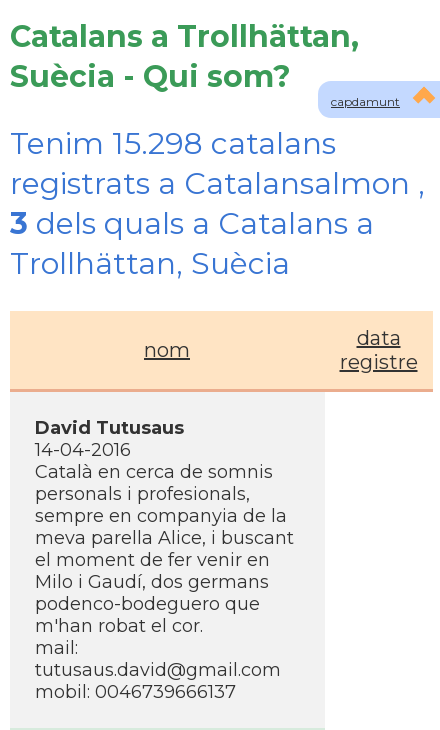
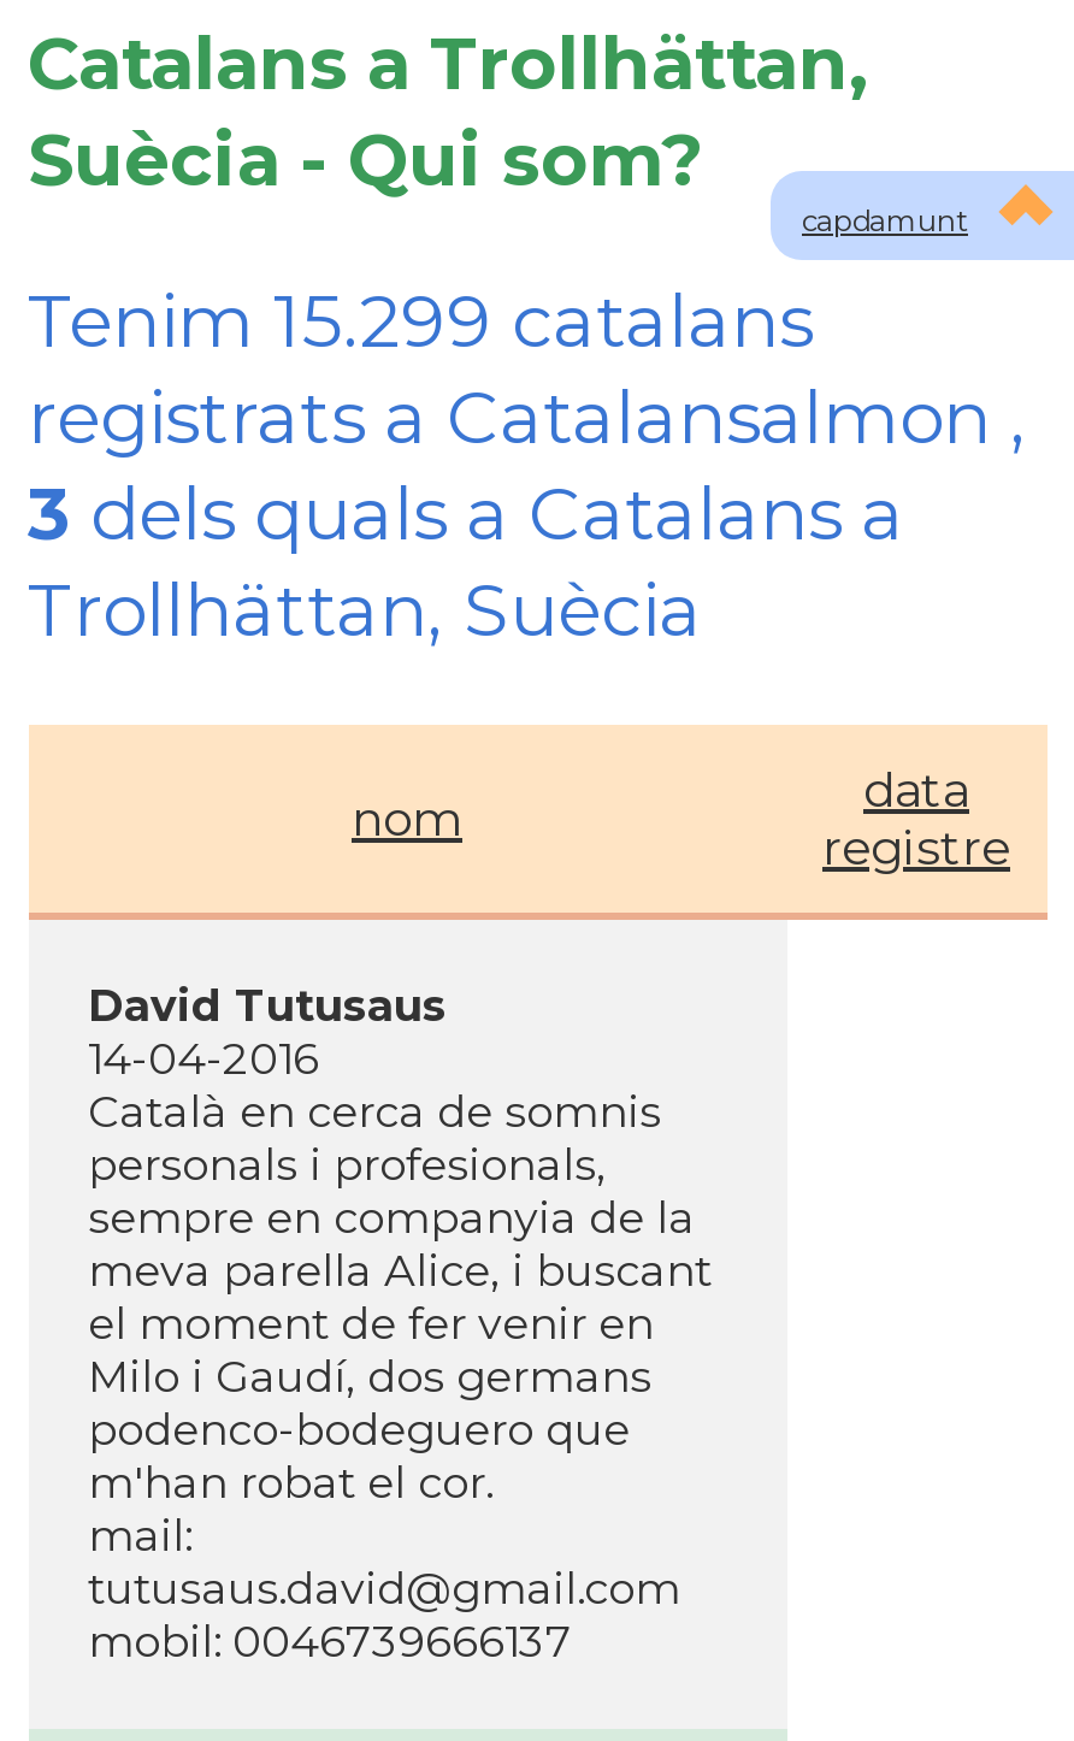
- Tenim 15.298 catalans
+ Tenim 15.299 catalans
